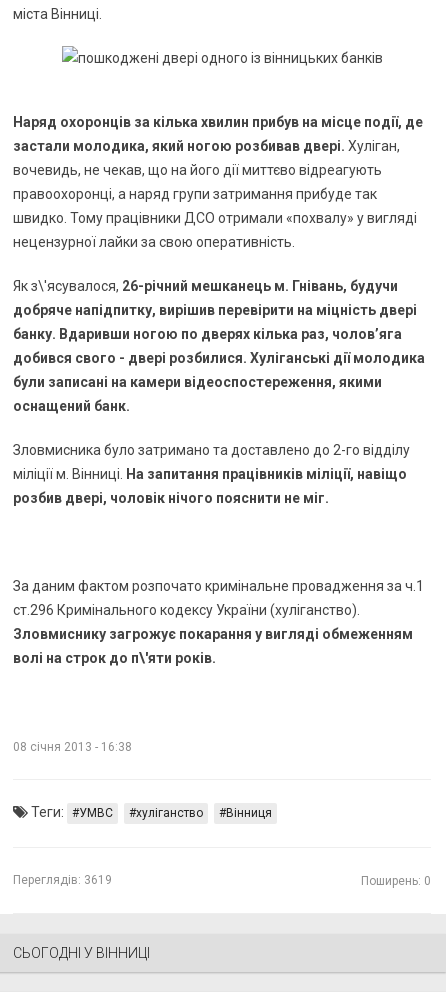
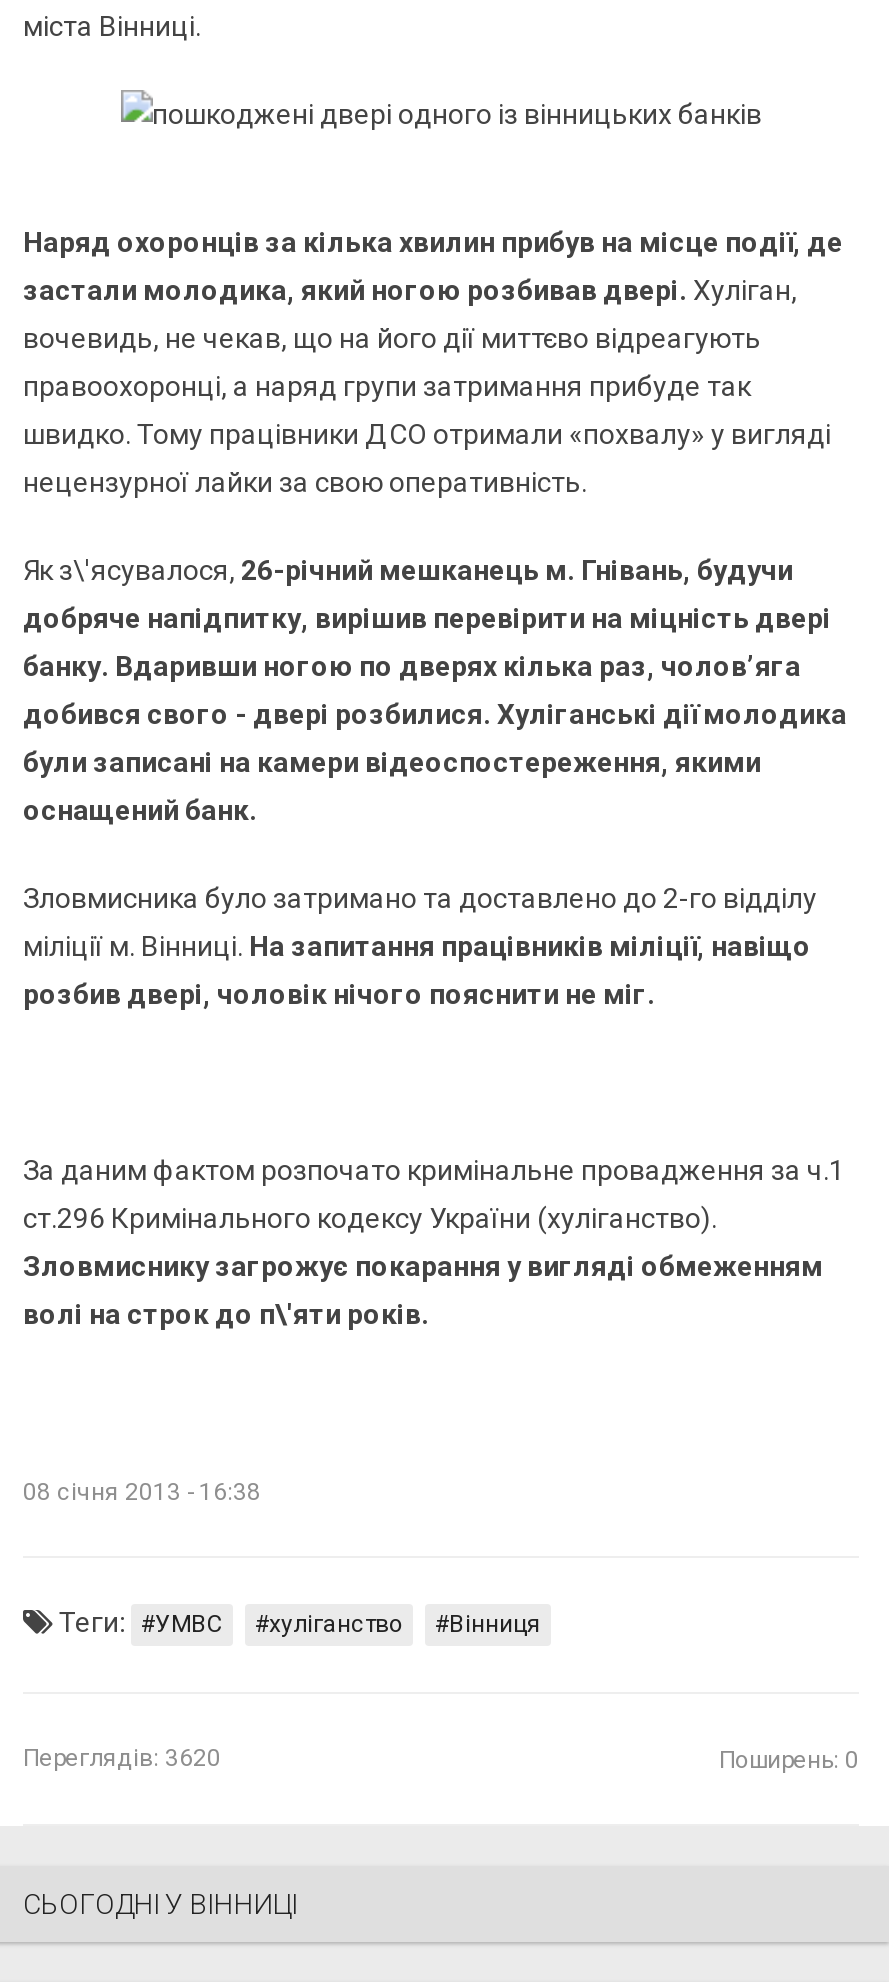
- Переглядів: 3619
+ Переглядів: 3620
